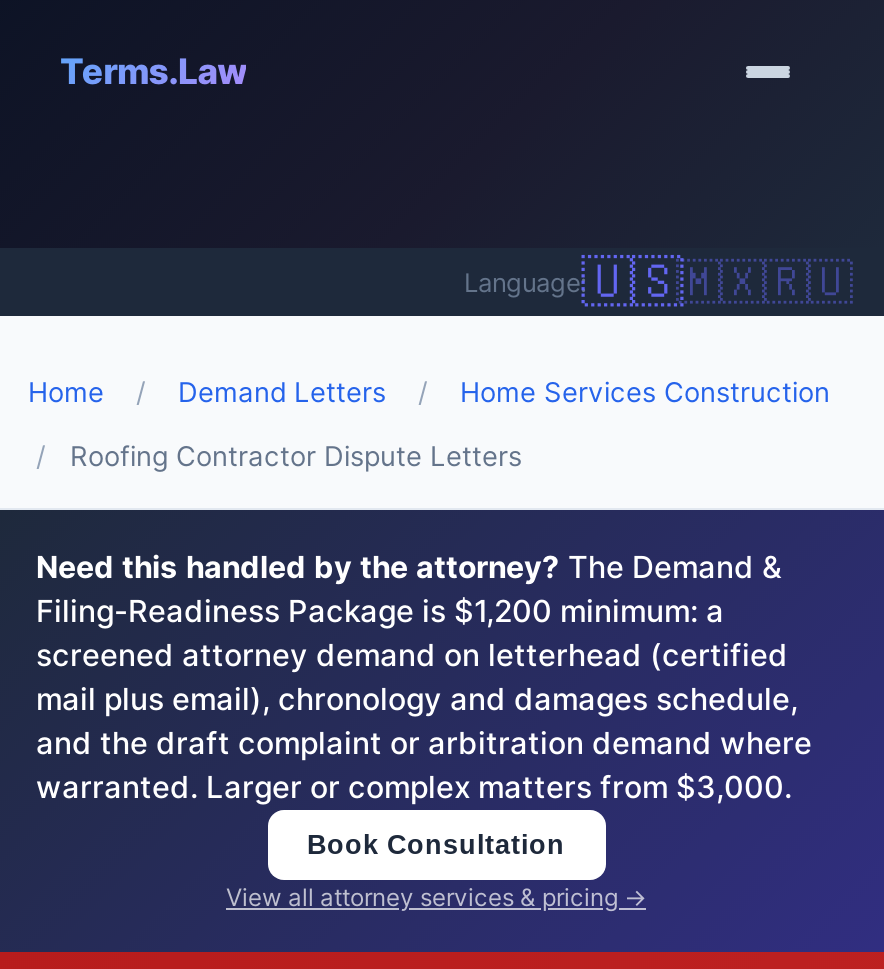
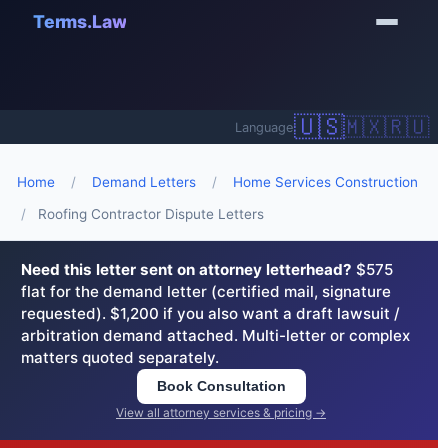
- Need this handled by the attorney? The Demand &
- Filing-Readiness Package is $1,200 minimum: a
- screened attorney demand on letterhead (certified
- mail plus email), chronology and damages schedule,
- and the draft complaint or arbitration demand where
- warranted. Larger or complex matters from $3,000.
+ Need this letter sent on attorney letterhead? $575
+ flat for the demand letter (certified mail, signature
+ requested). $1,200 if you also want a draft lawsuit /
+ arbitration demand attached. Multi-letter or complex
+ matters quoted separately.
